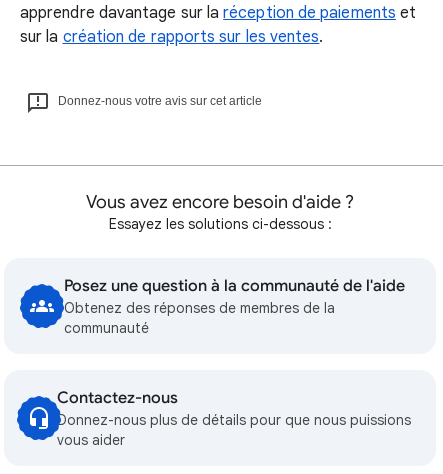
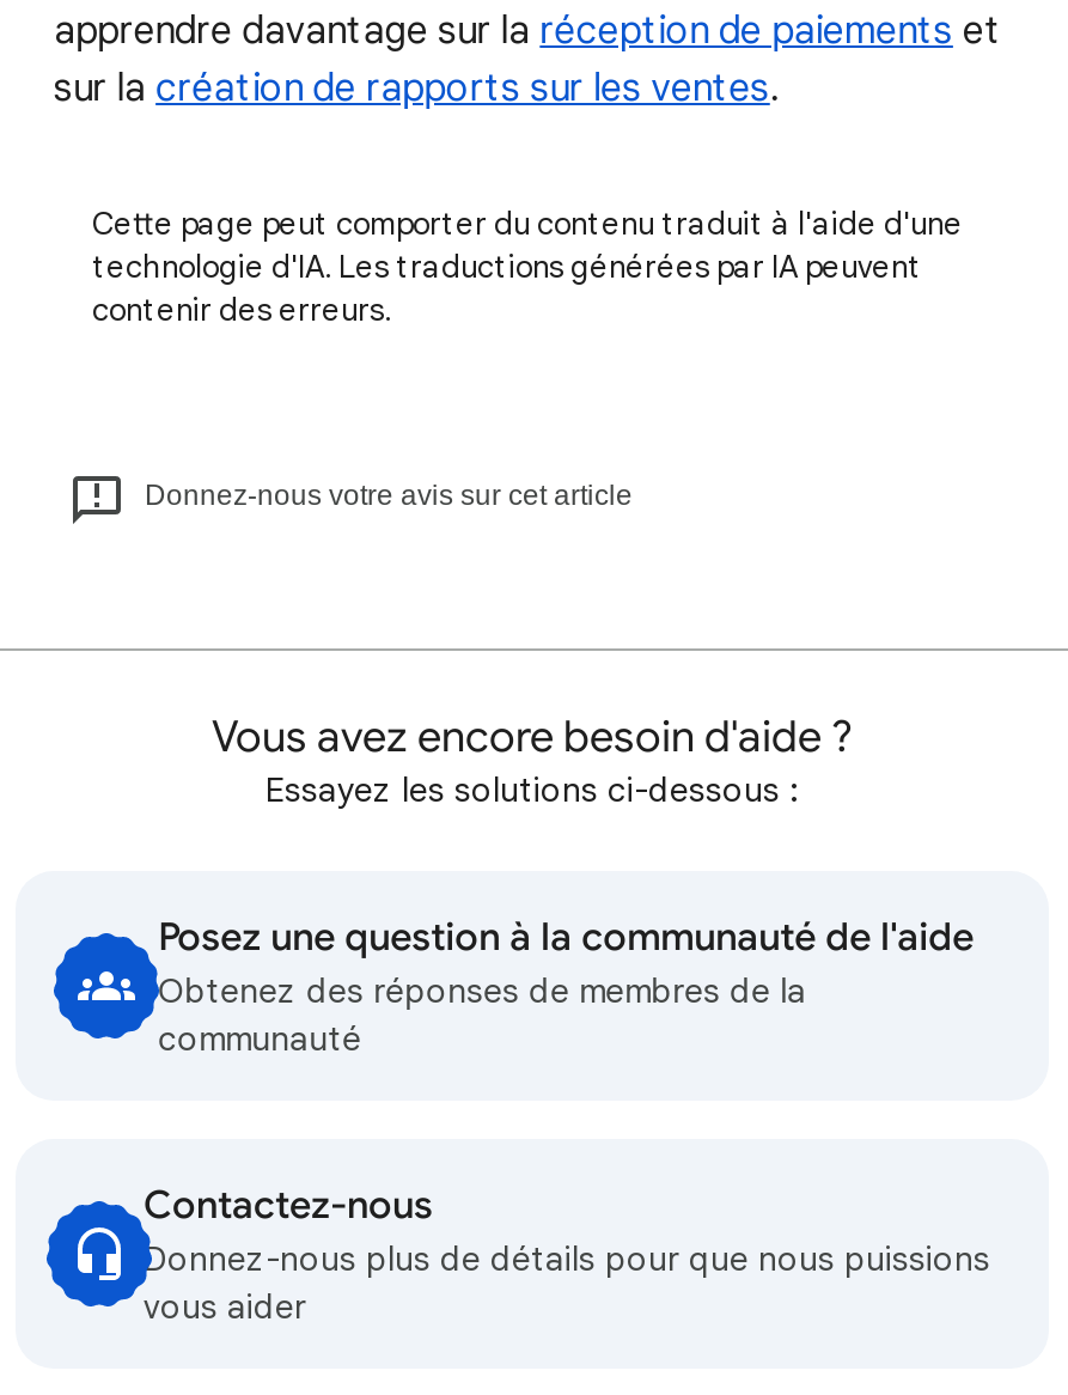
+ Cette page peut comporter du contenu traduit à l'aide d'une
+ technologie d'IA. Les traductions générées par IA peuvent
+ contenir des erreurs.
